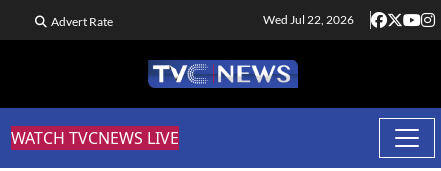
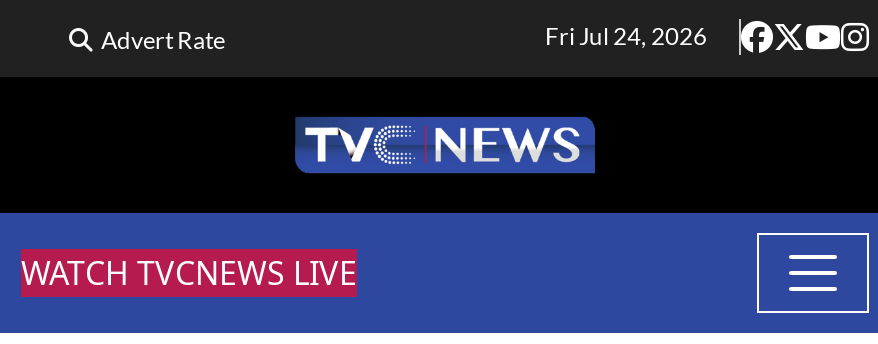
- Wed Jul 22, 2026
+ Fri Jul 24, 2026
